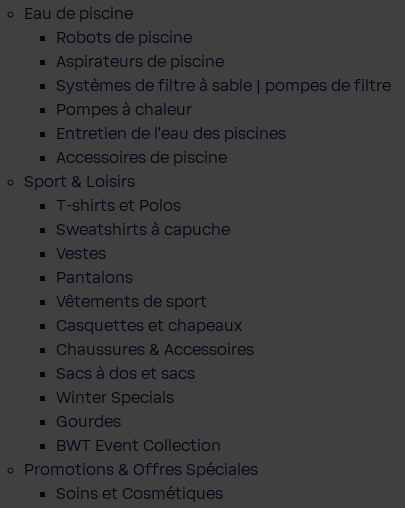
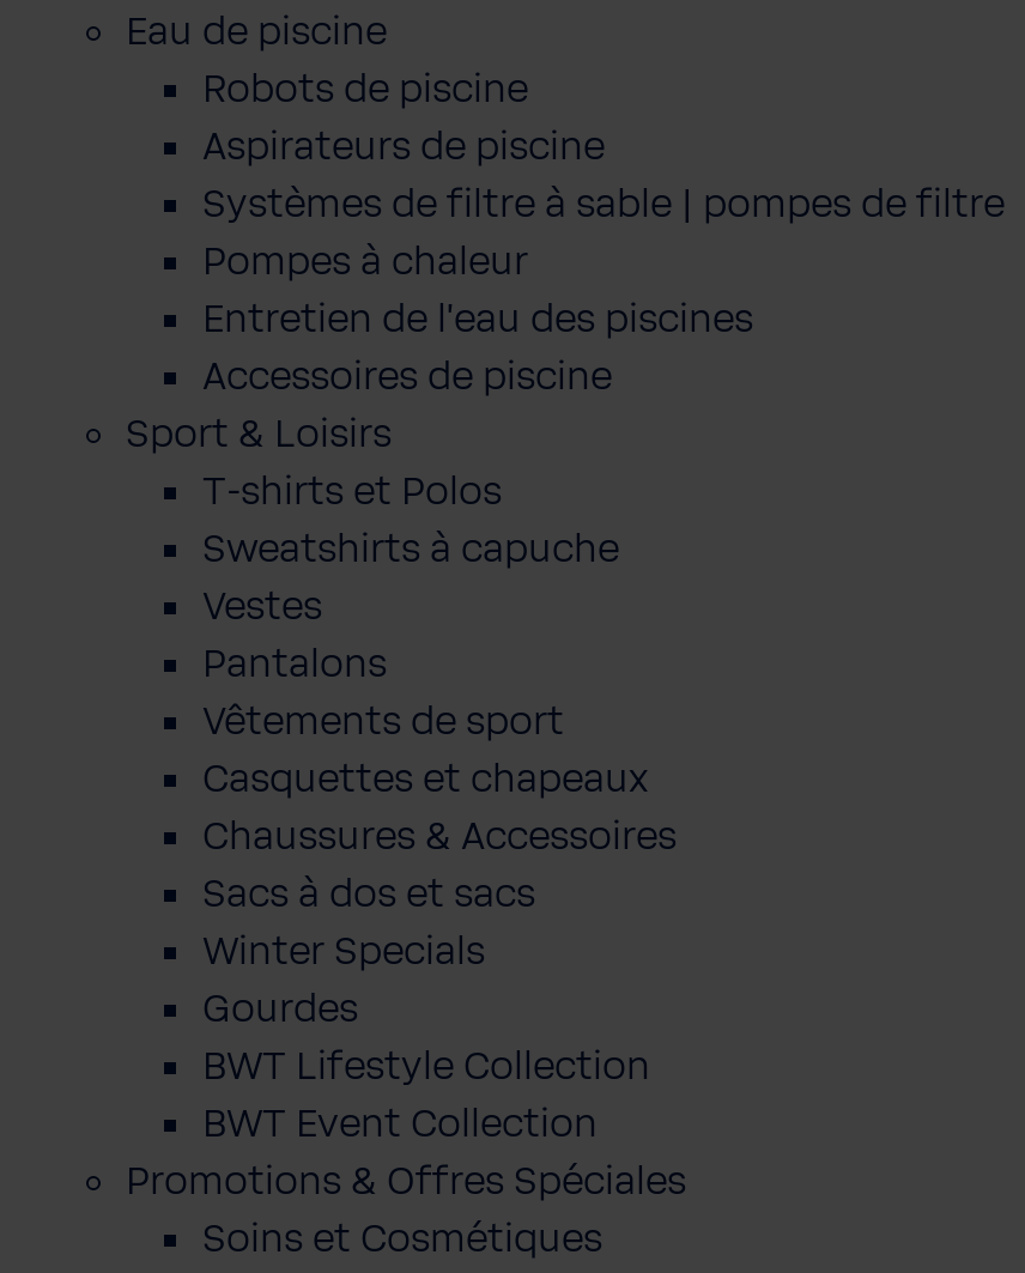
+ BWT Lifestyle Collection
